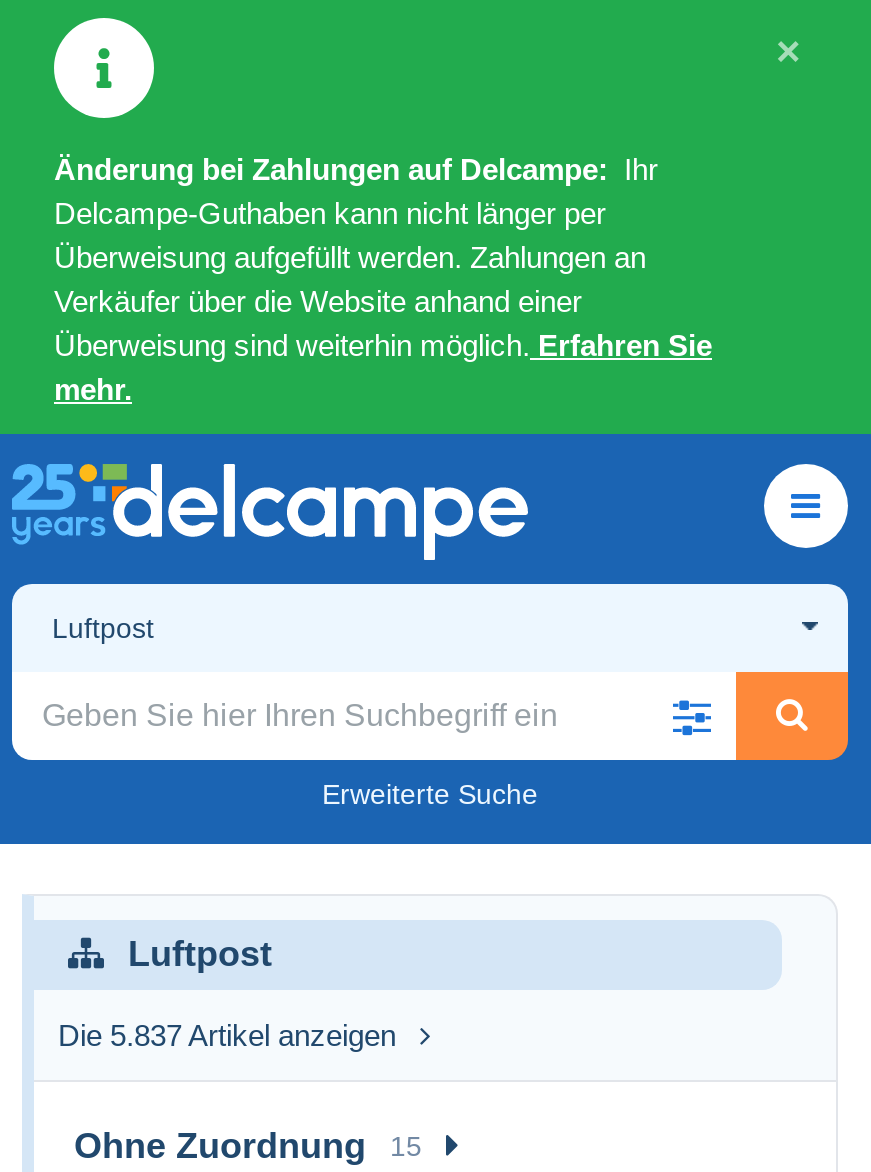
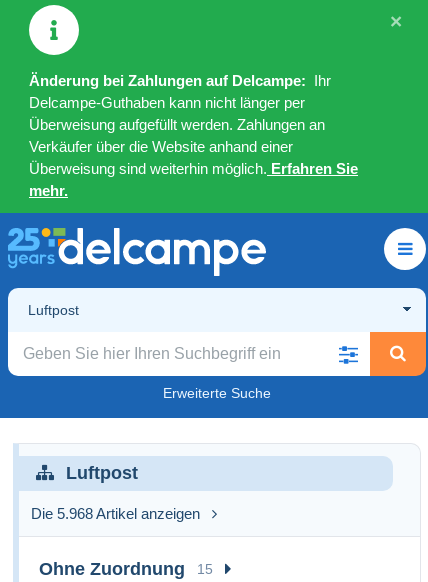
- Die 5.837 Artikel anzeigen
+ Die 5.968 Artikel anzeigen
